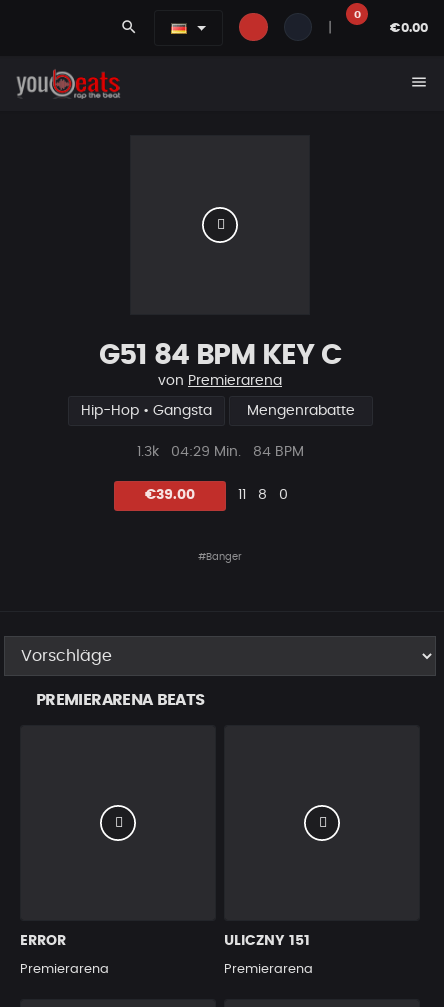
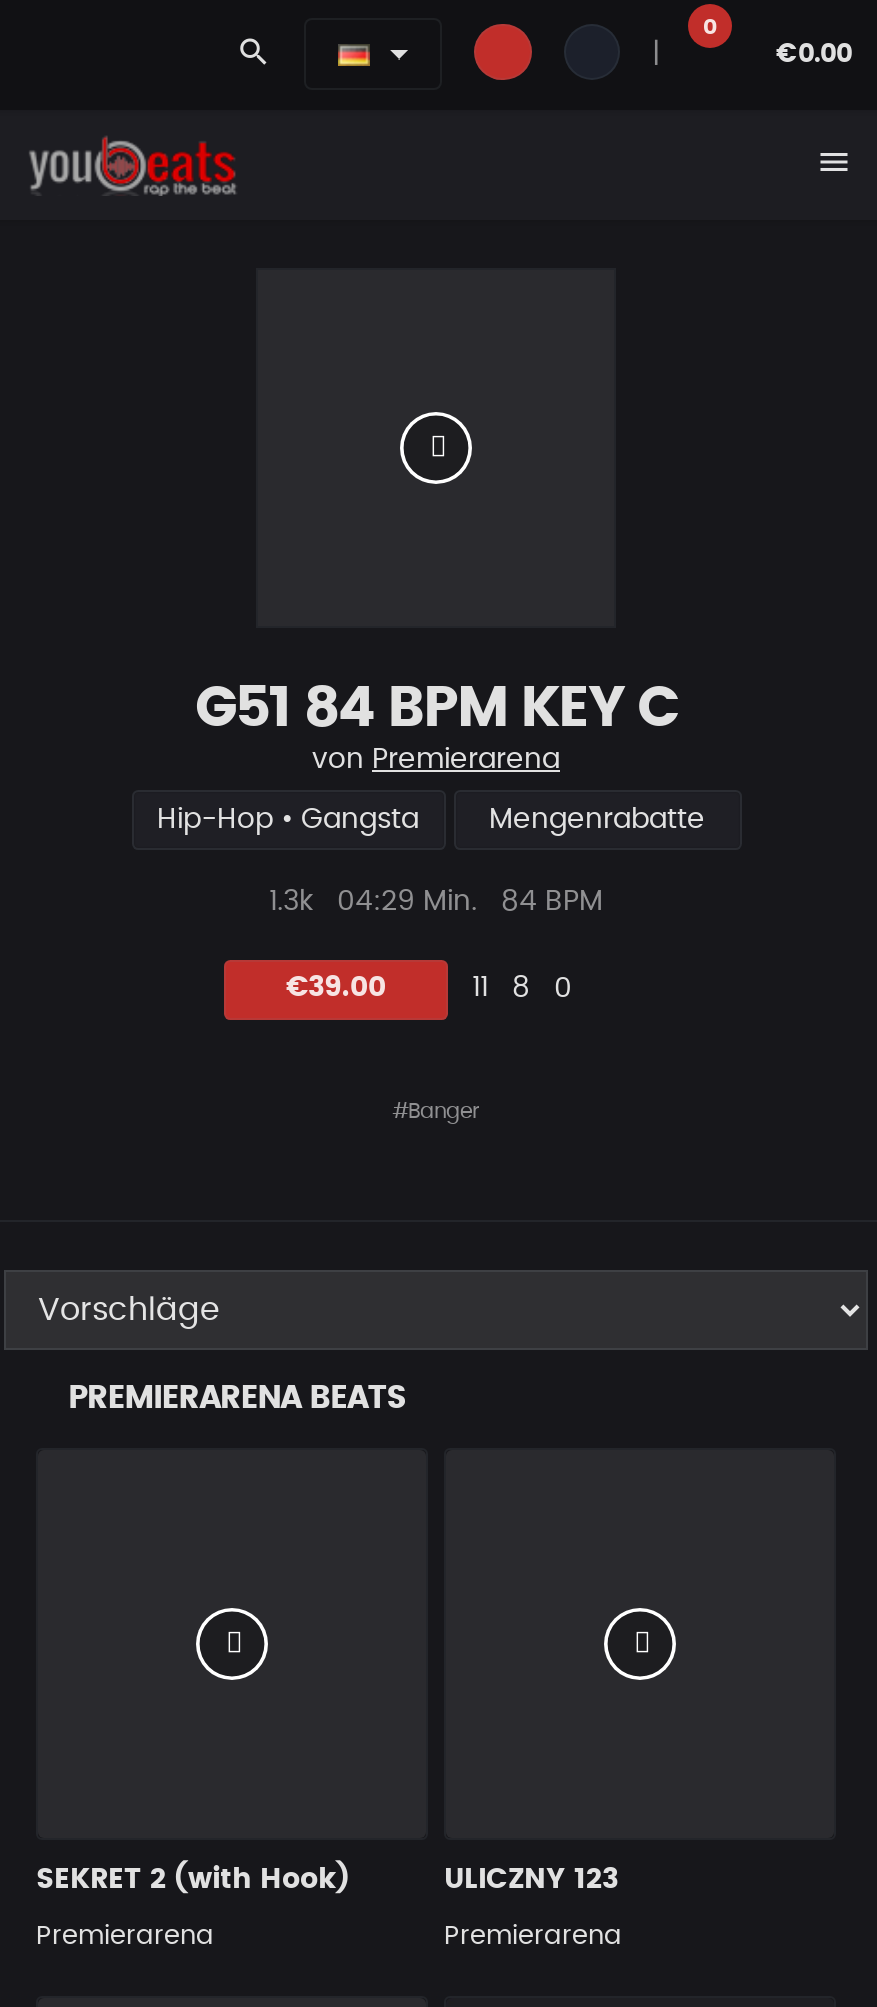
- ERROR
+ SEKRET 2 (with Hook)

- ULICZNY 151
+ ULICZNY 123
